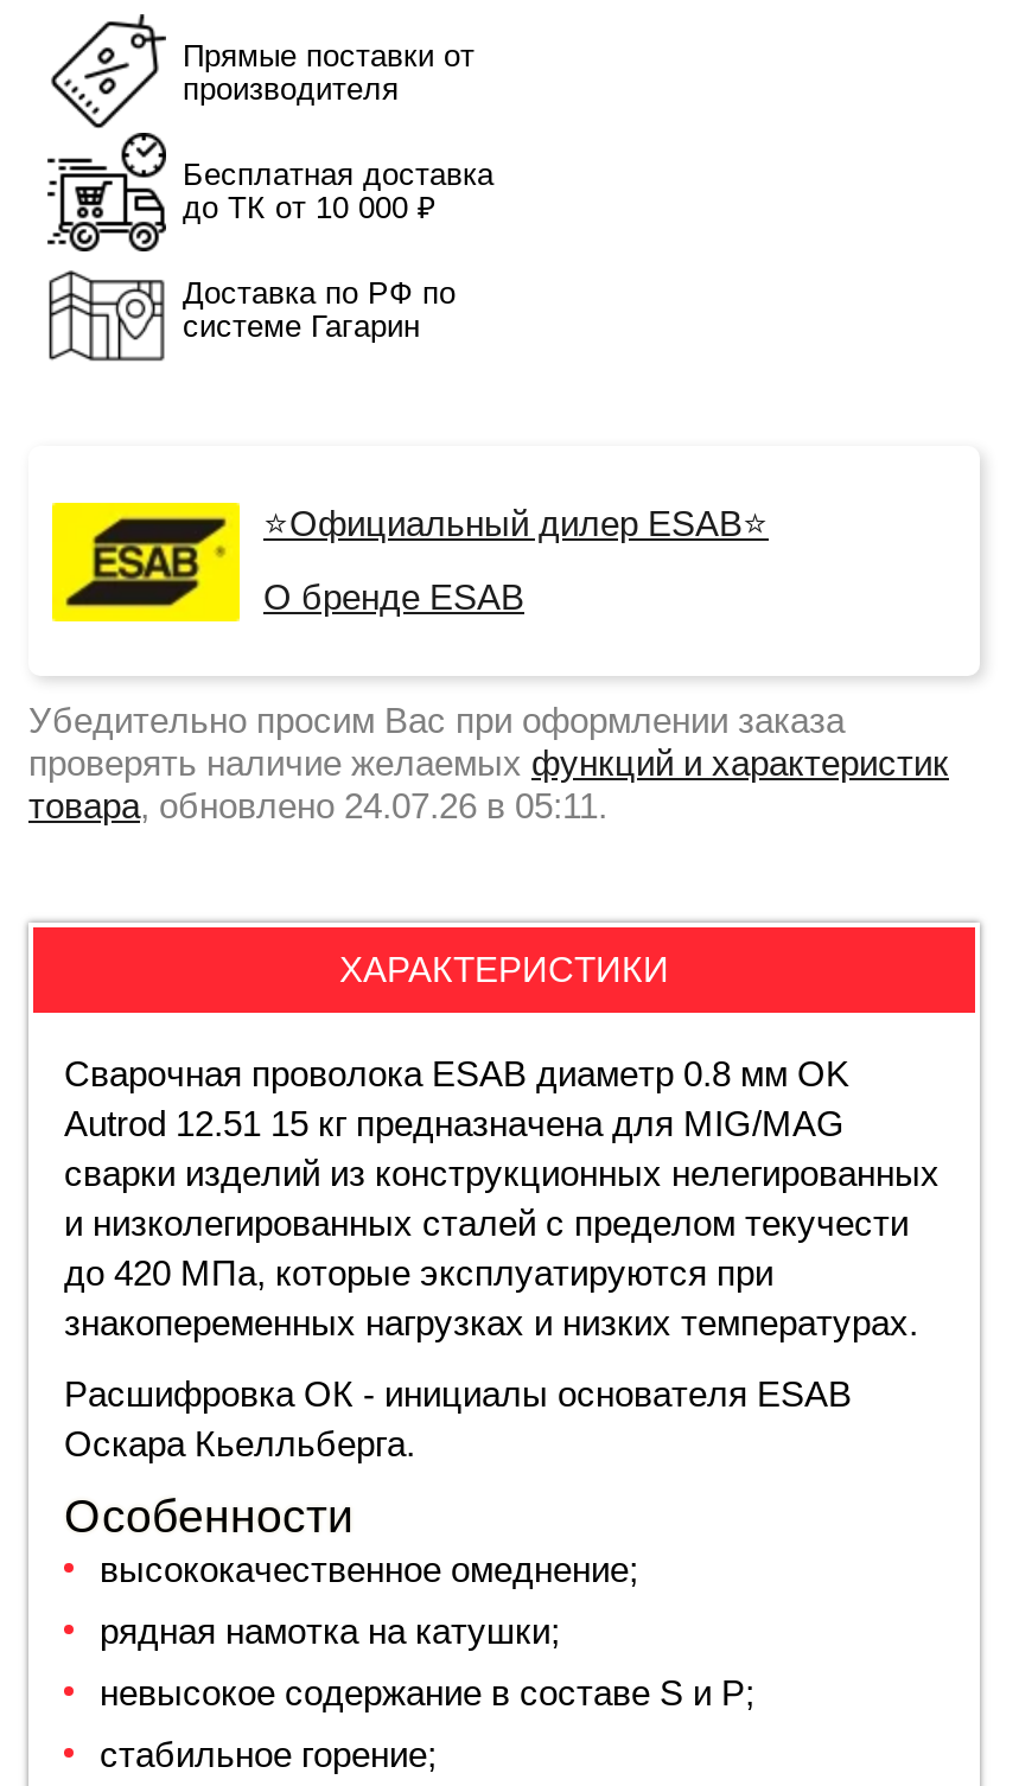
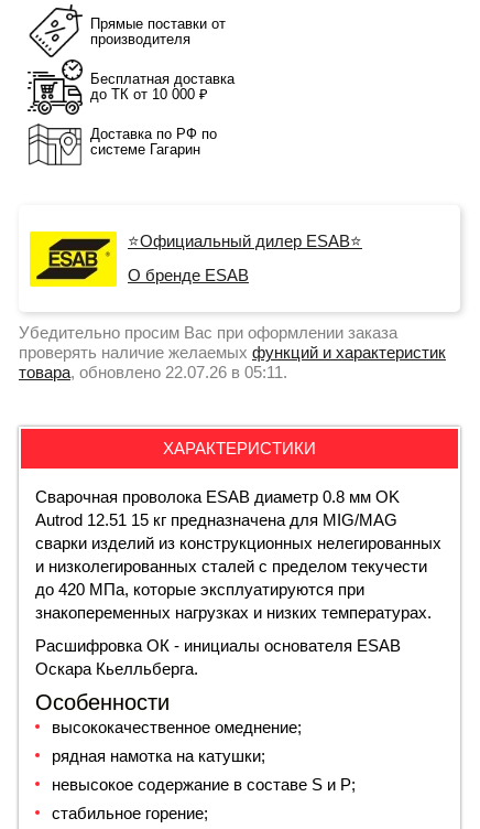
- товара, обновлено 24.07.26 в 05:11.
+ товара, обновлено 22.07.26 в 05:11.
